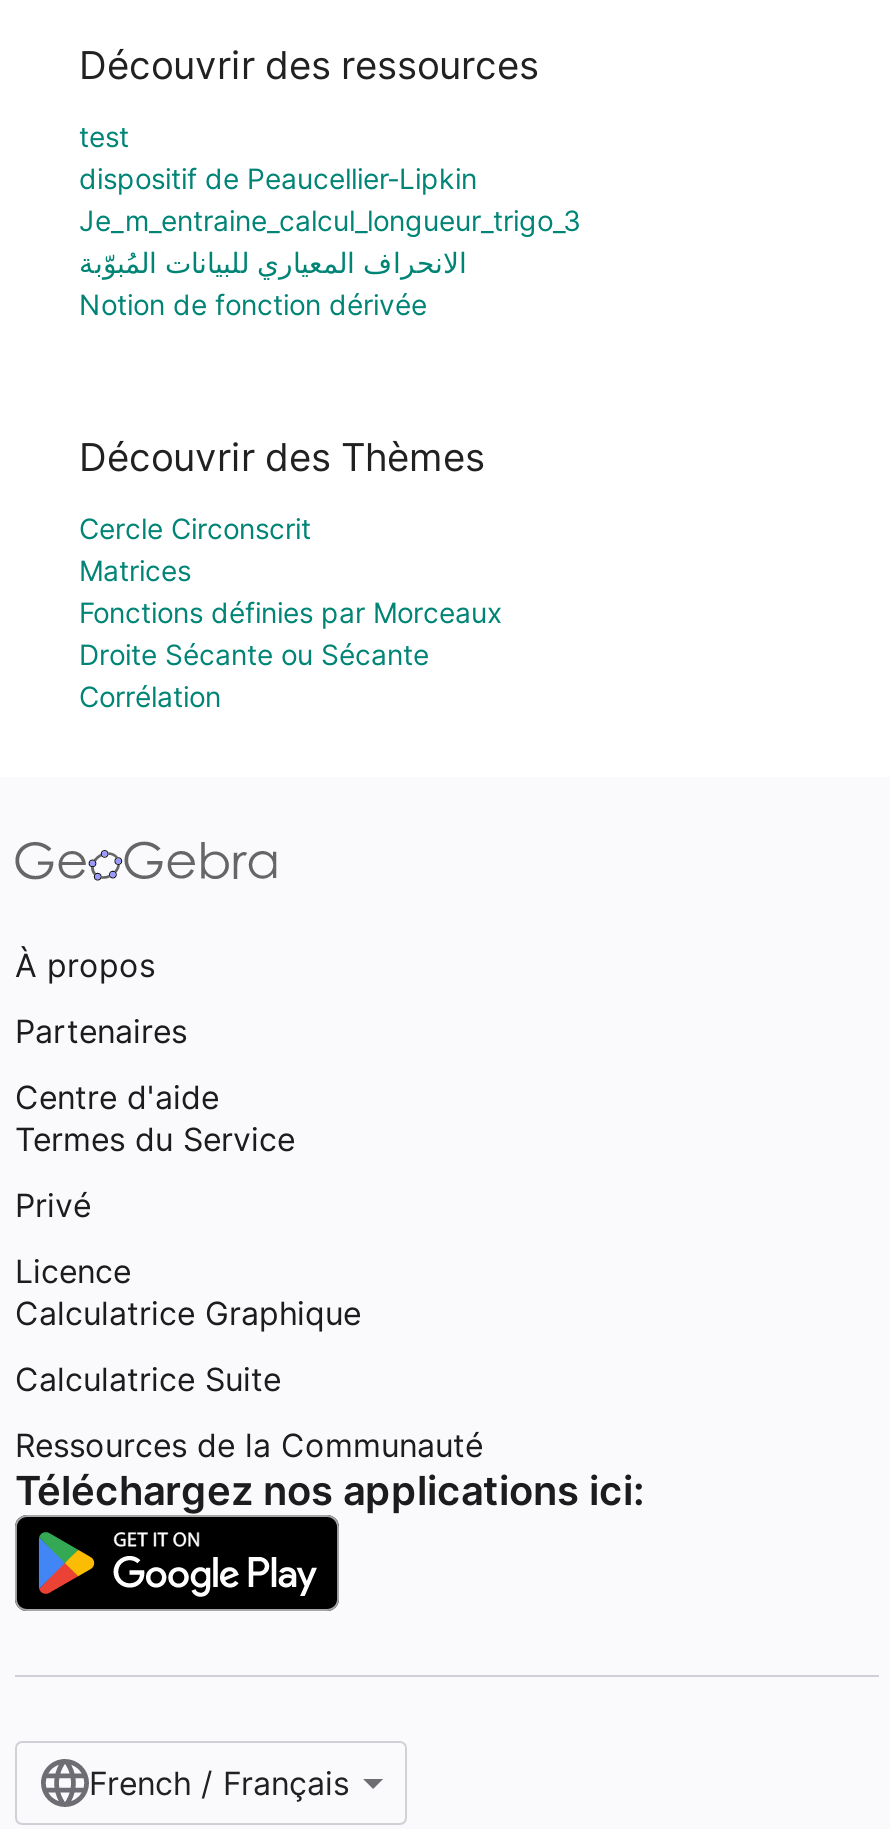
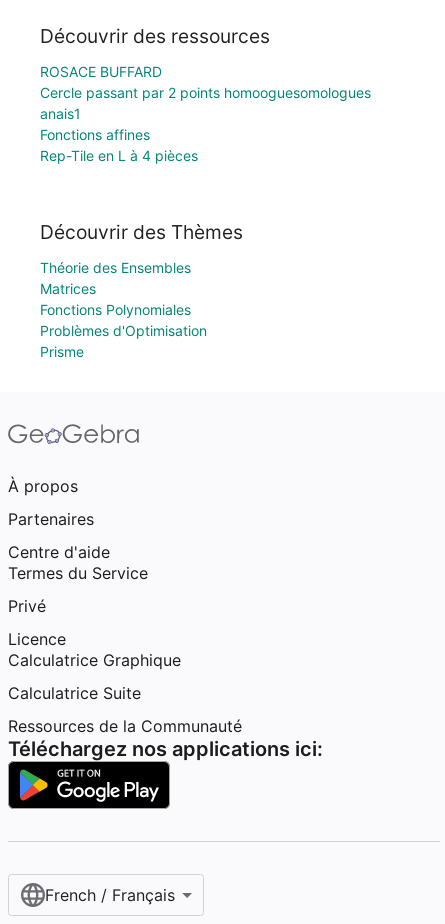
- test
- dispositif de Peaucellier-Lipkin
- Je_m_entraine_calcul_longueur_trigo_3
- الانحراف المعياري للبيانات المُبوّبة
- Notion de fonction dérivée
+ ROSACE BUFFARD
+ Cercle passant par 2 points homooguesomologues
+ anais1
+ Fonctions affines
+ Rep-Tile en L à 4 pièces

- Cercle Circonscrit
+ Théorie des Ensembles

- Fonctions définies par Morceaux
- Droite Sécante ou Sécante
- Corrélation
+ Fonctions Polynomiales
+ Problèmes d'Optimisation
+ Prisme
